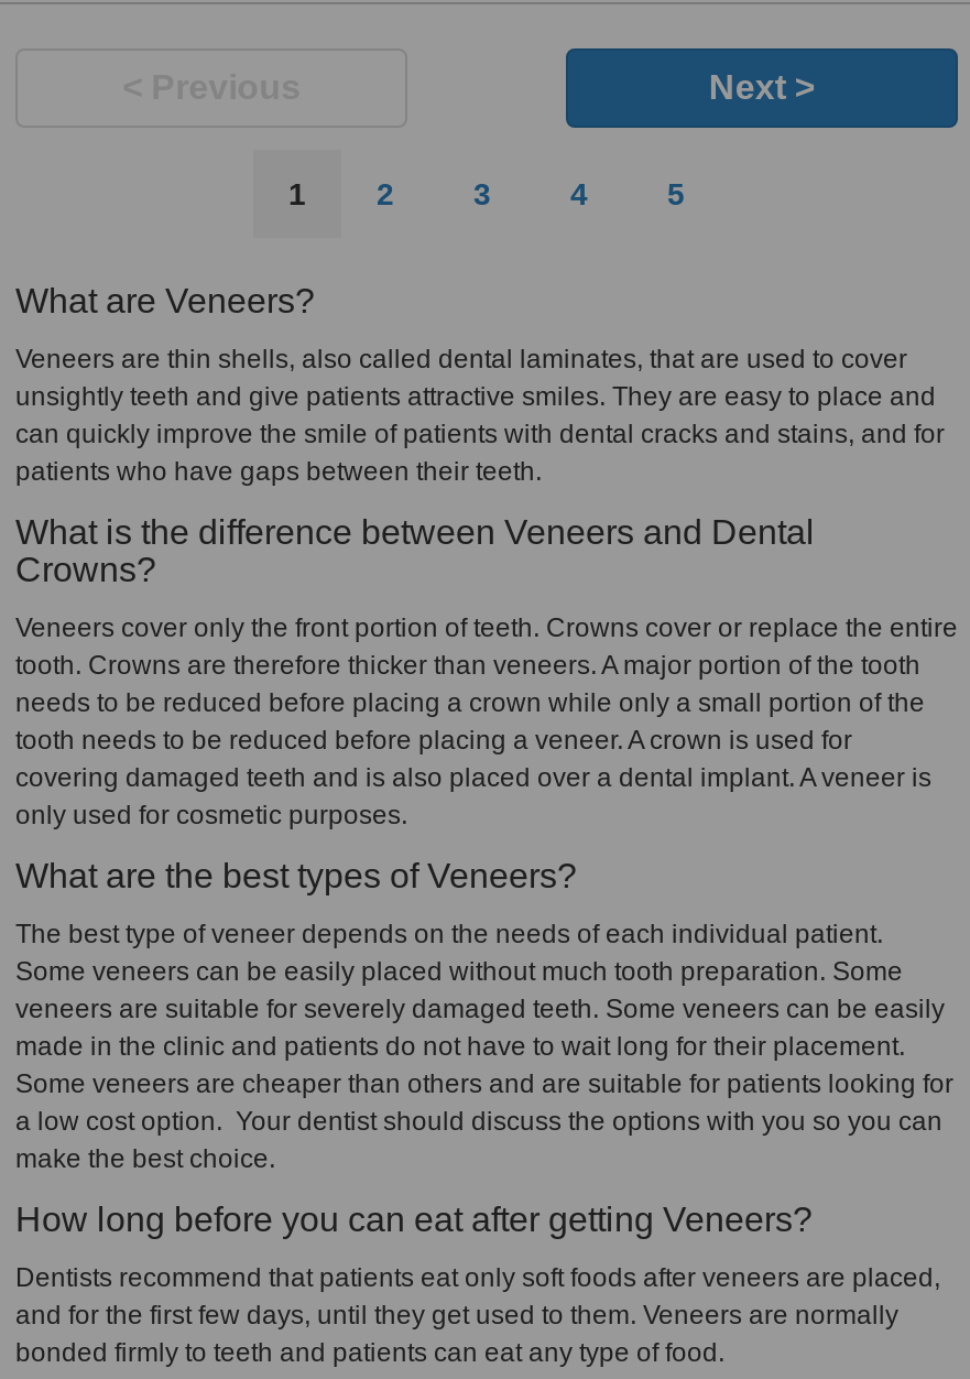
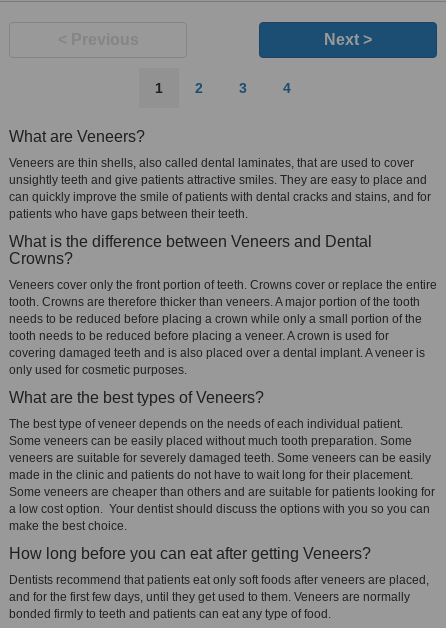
- 5
